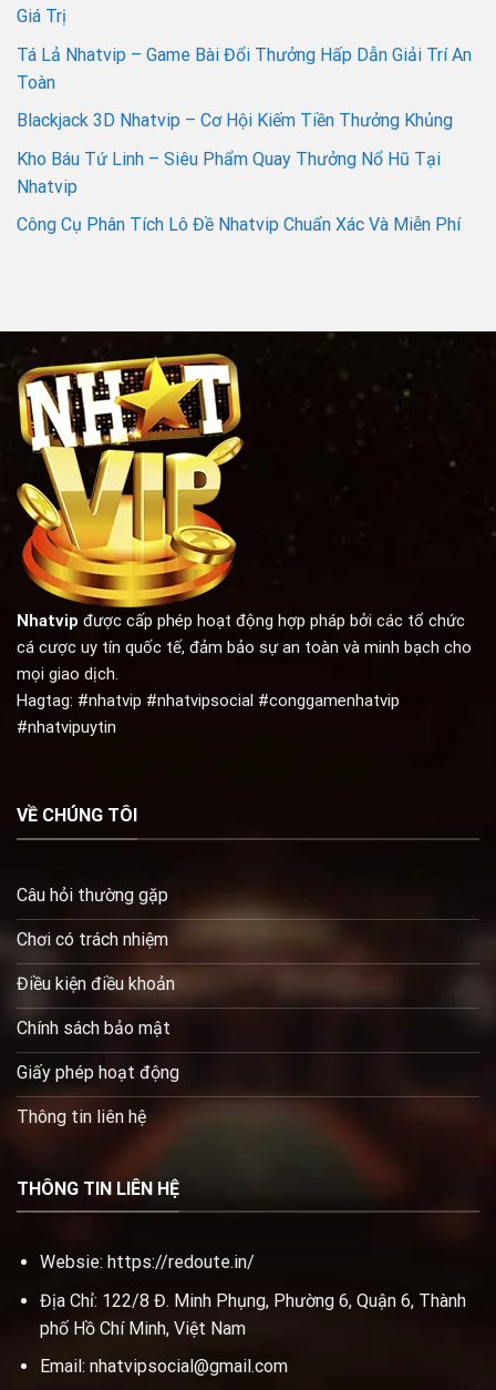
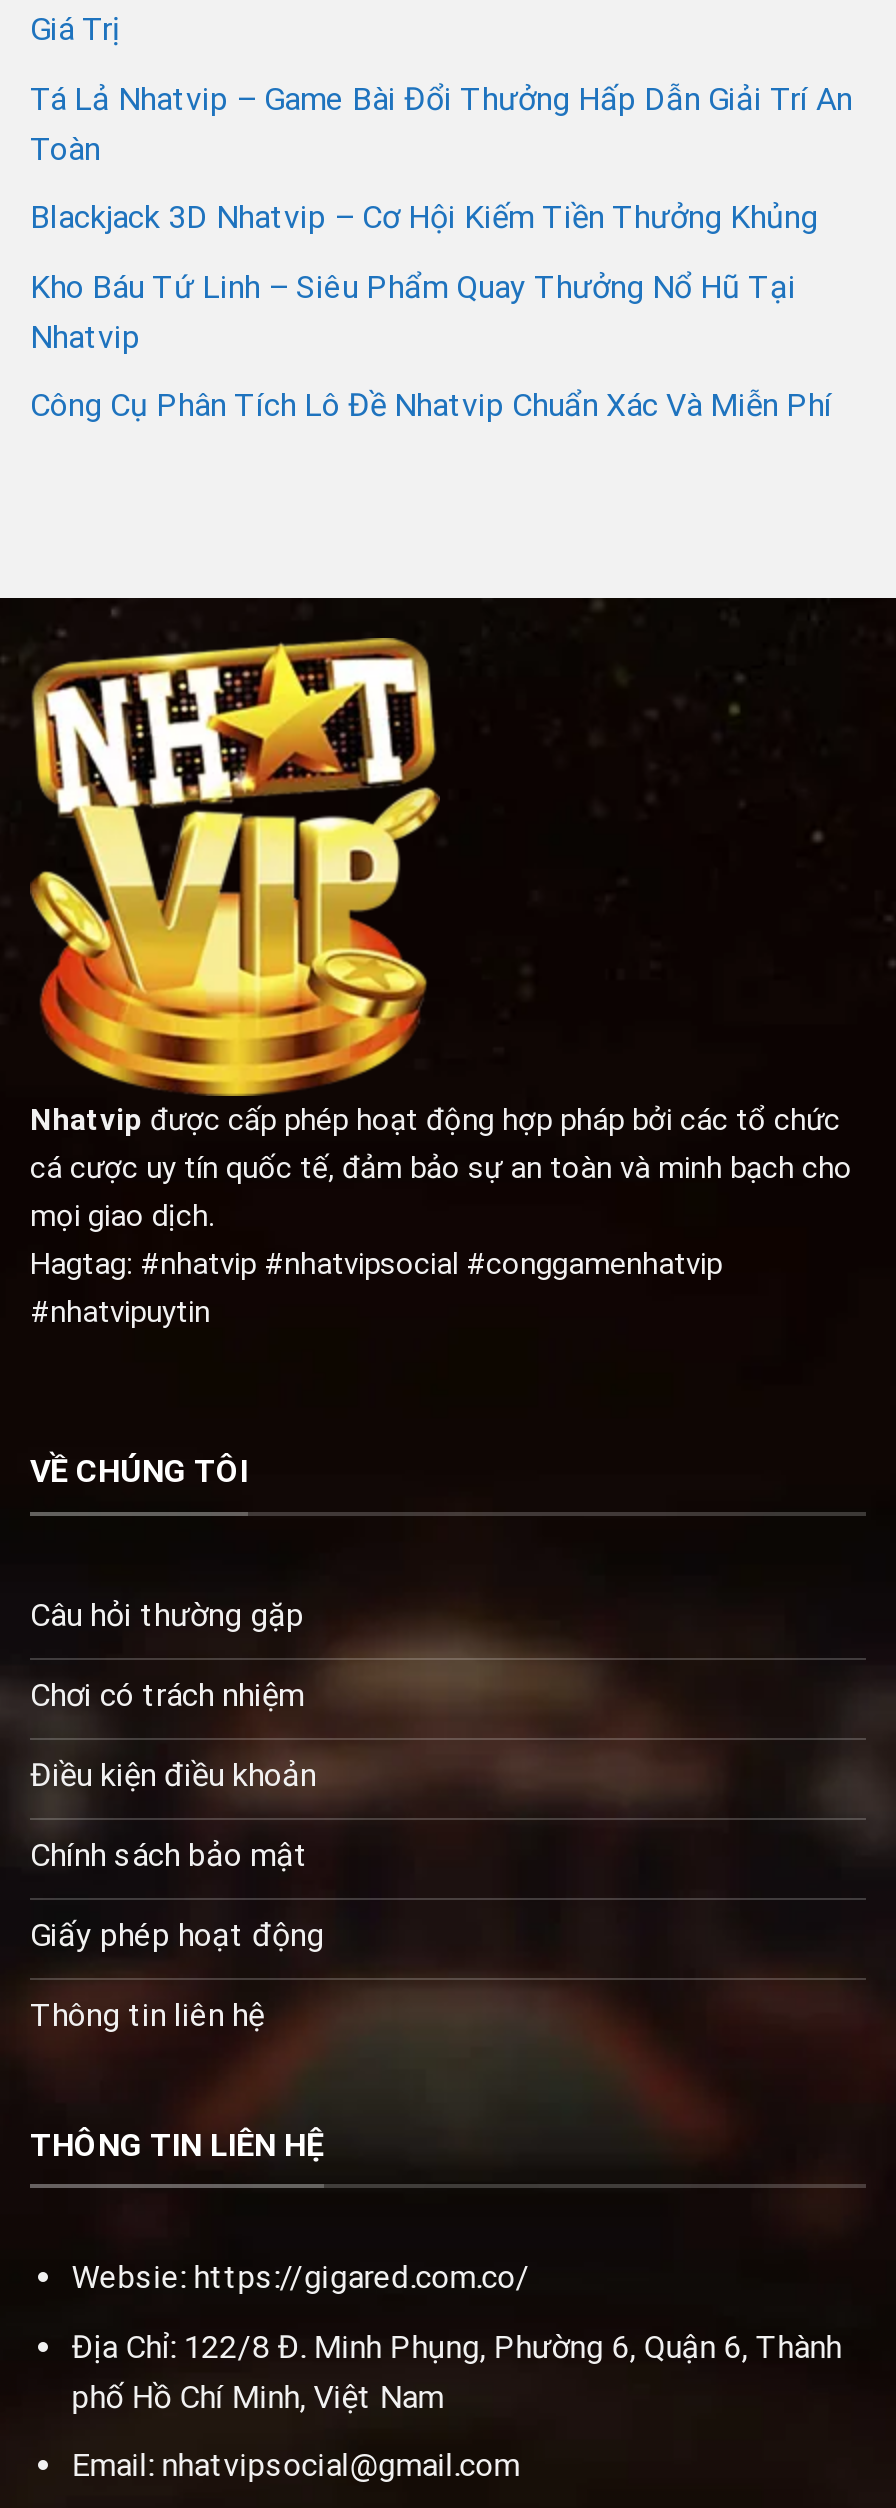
- Websie: https://redoute.in/
+ Websie: https://gigared.com.co/
